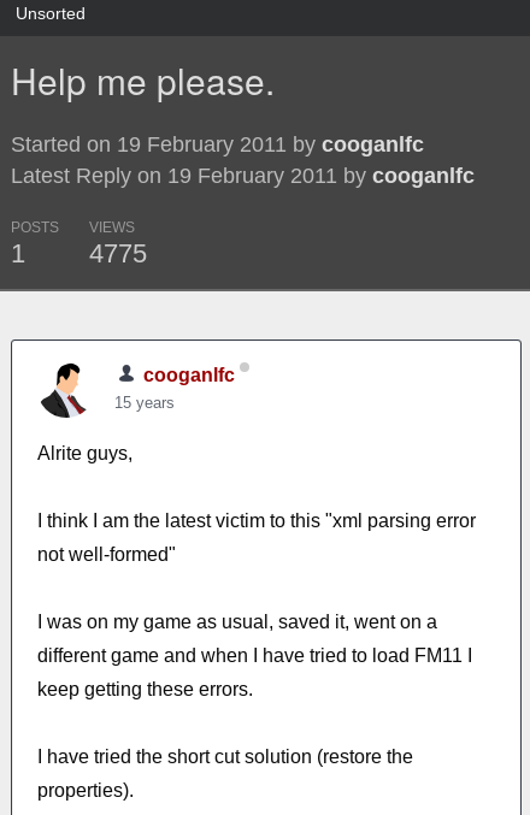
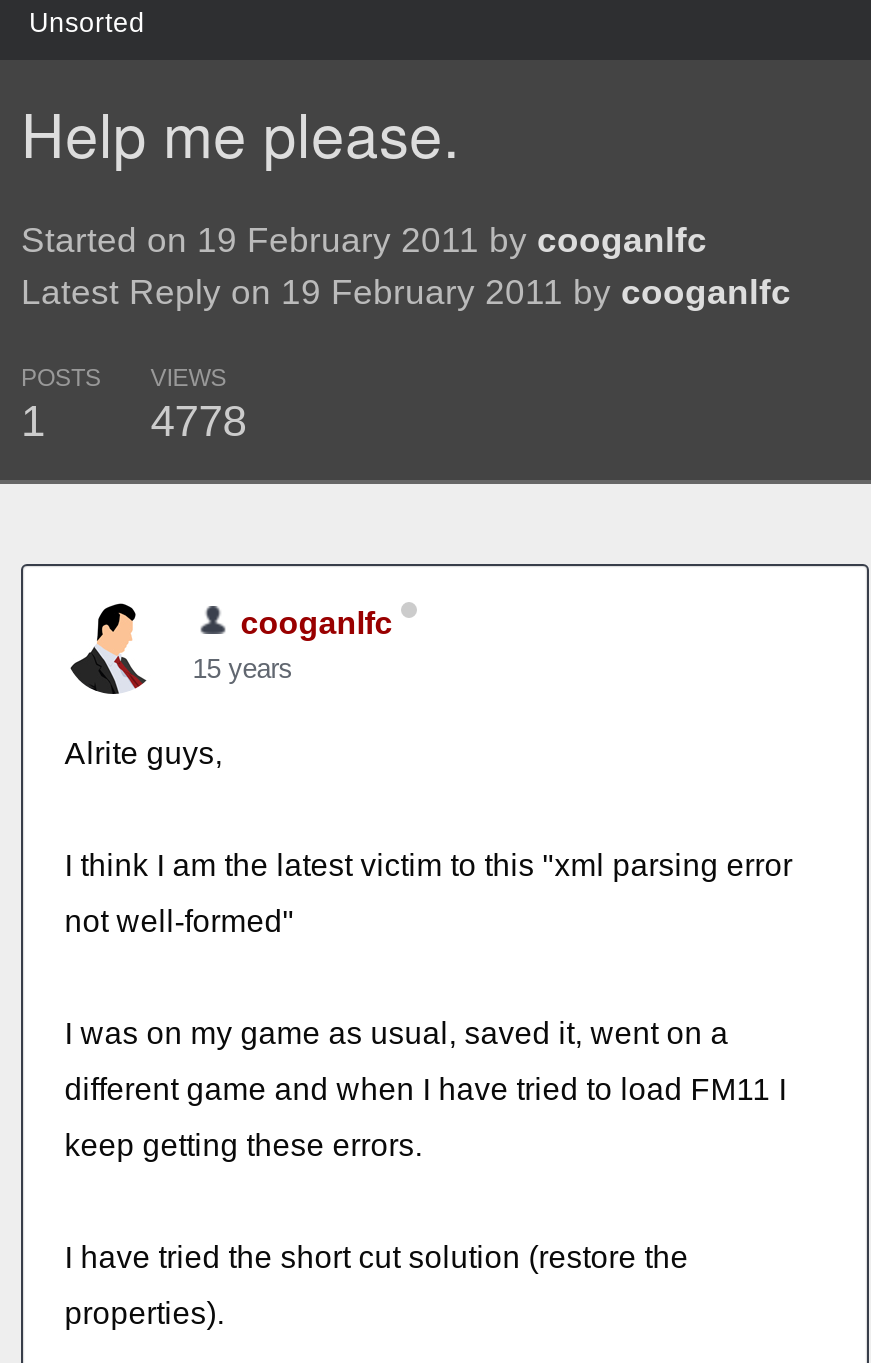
- 4775
+ 4778
